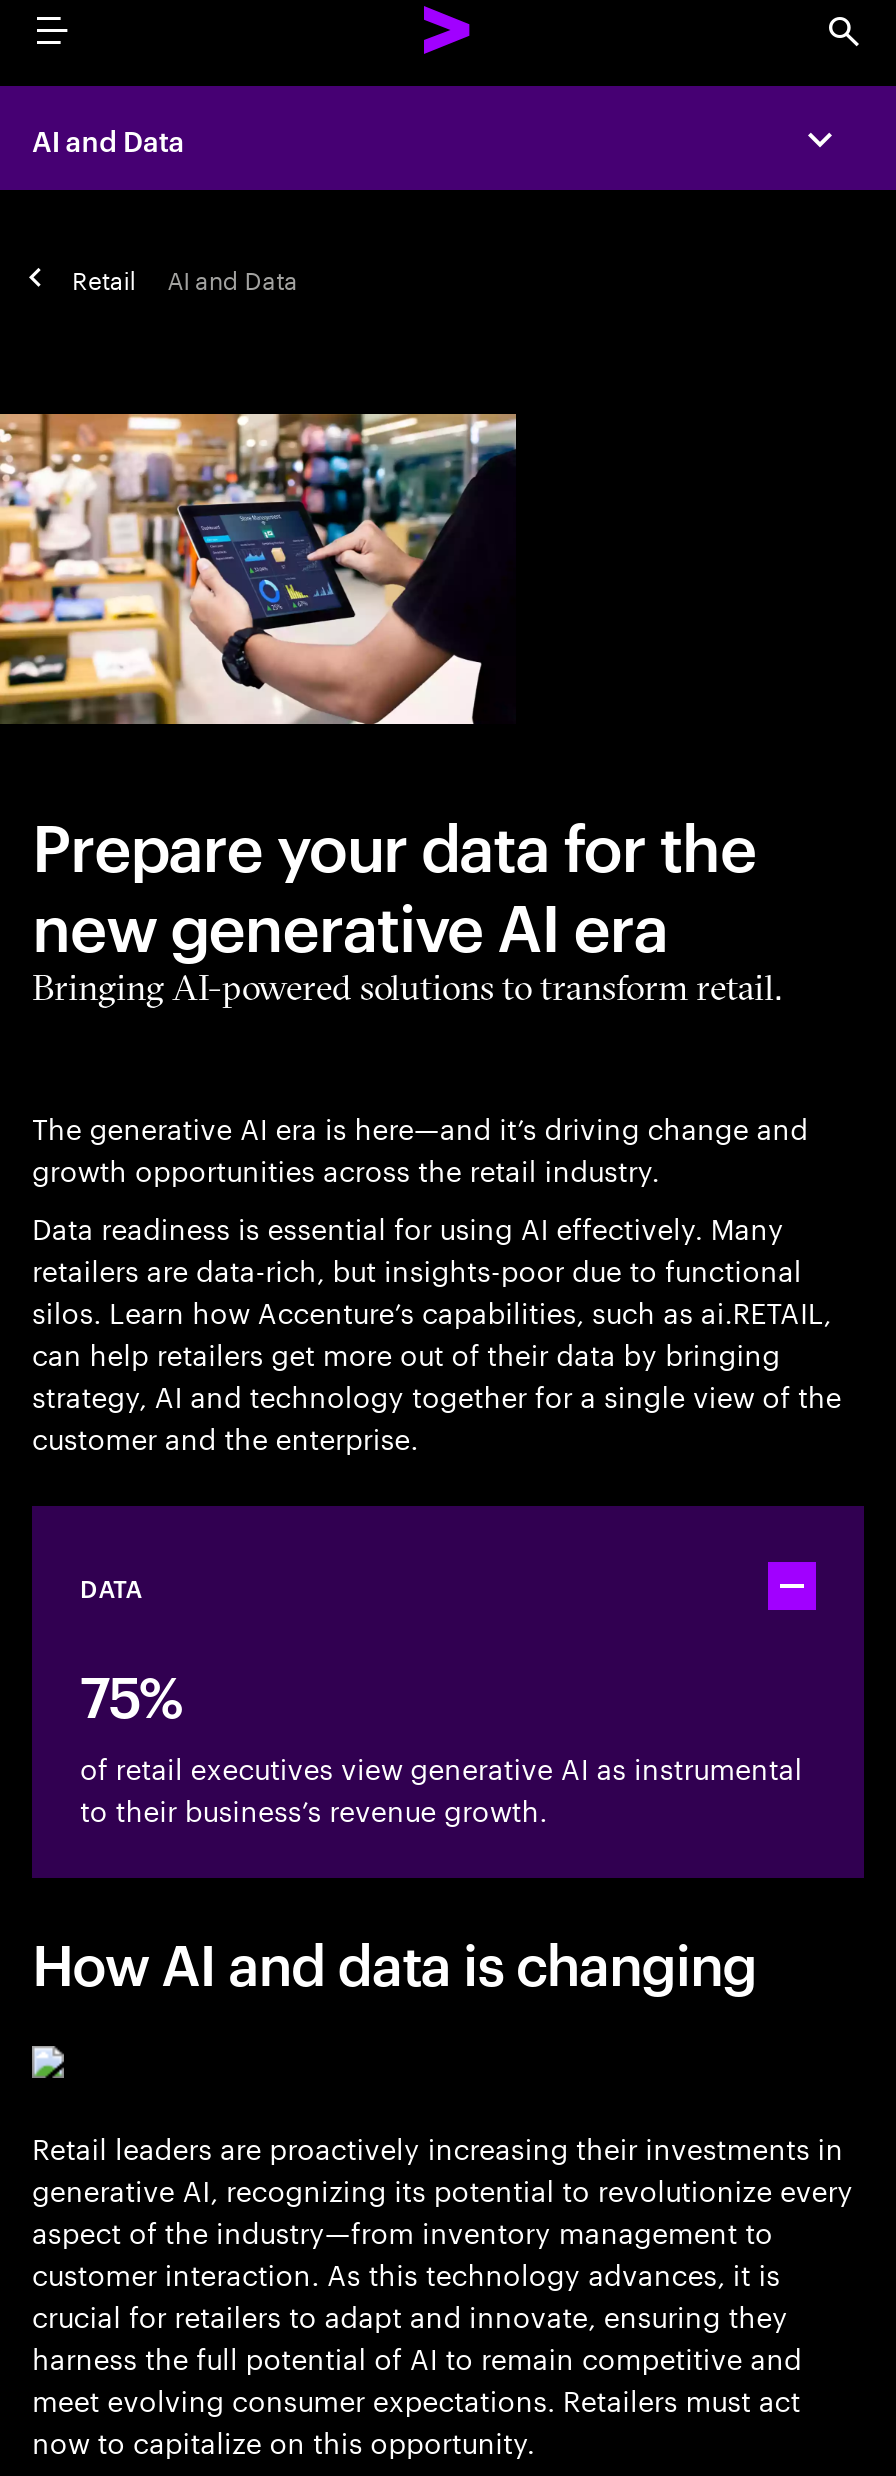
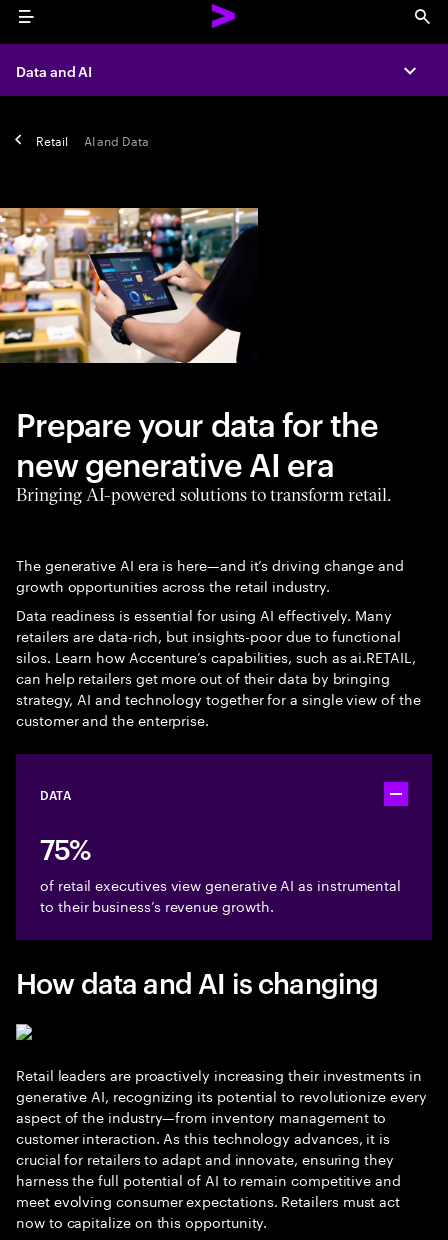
- AI and Data
+ Data and AI

- How AI and data is changing
+ How data and AI is changing
